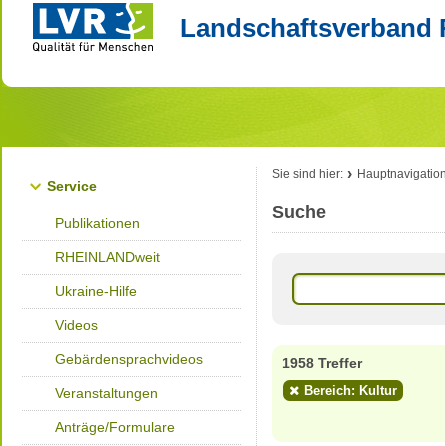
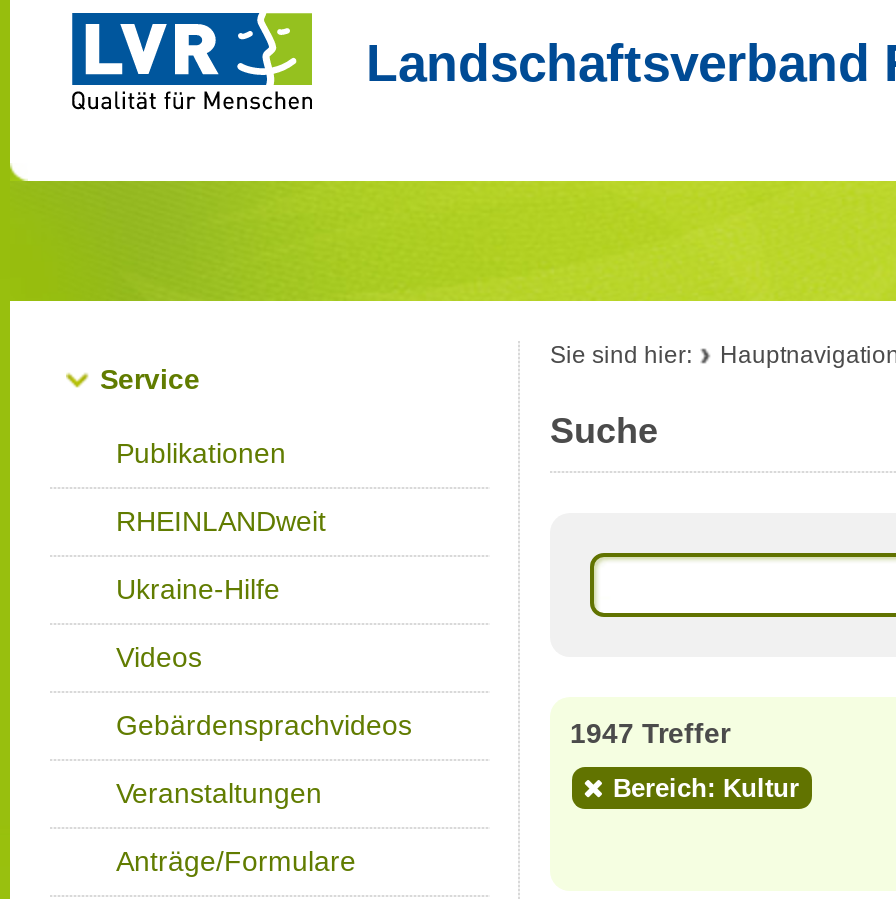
- 1958 Treffer
+ 1947 Treffer
